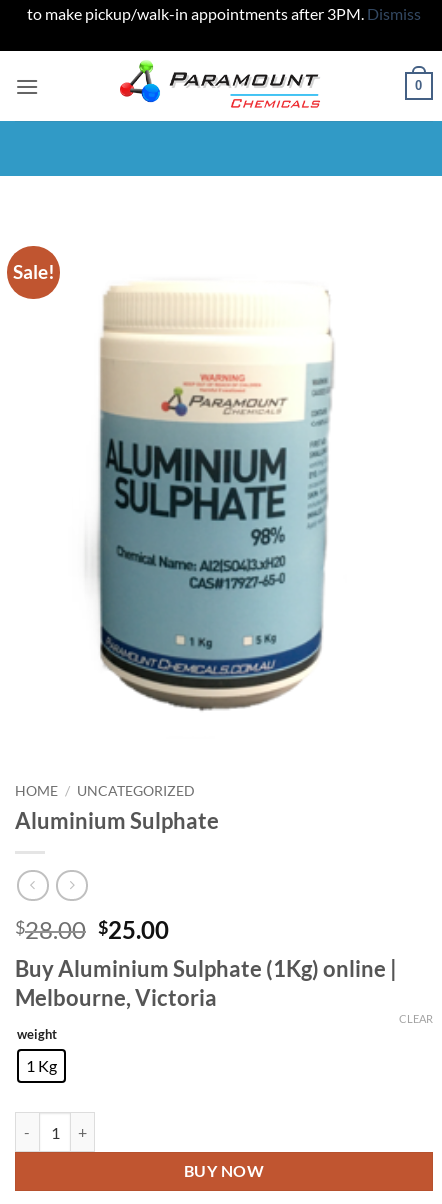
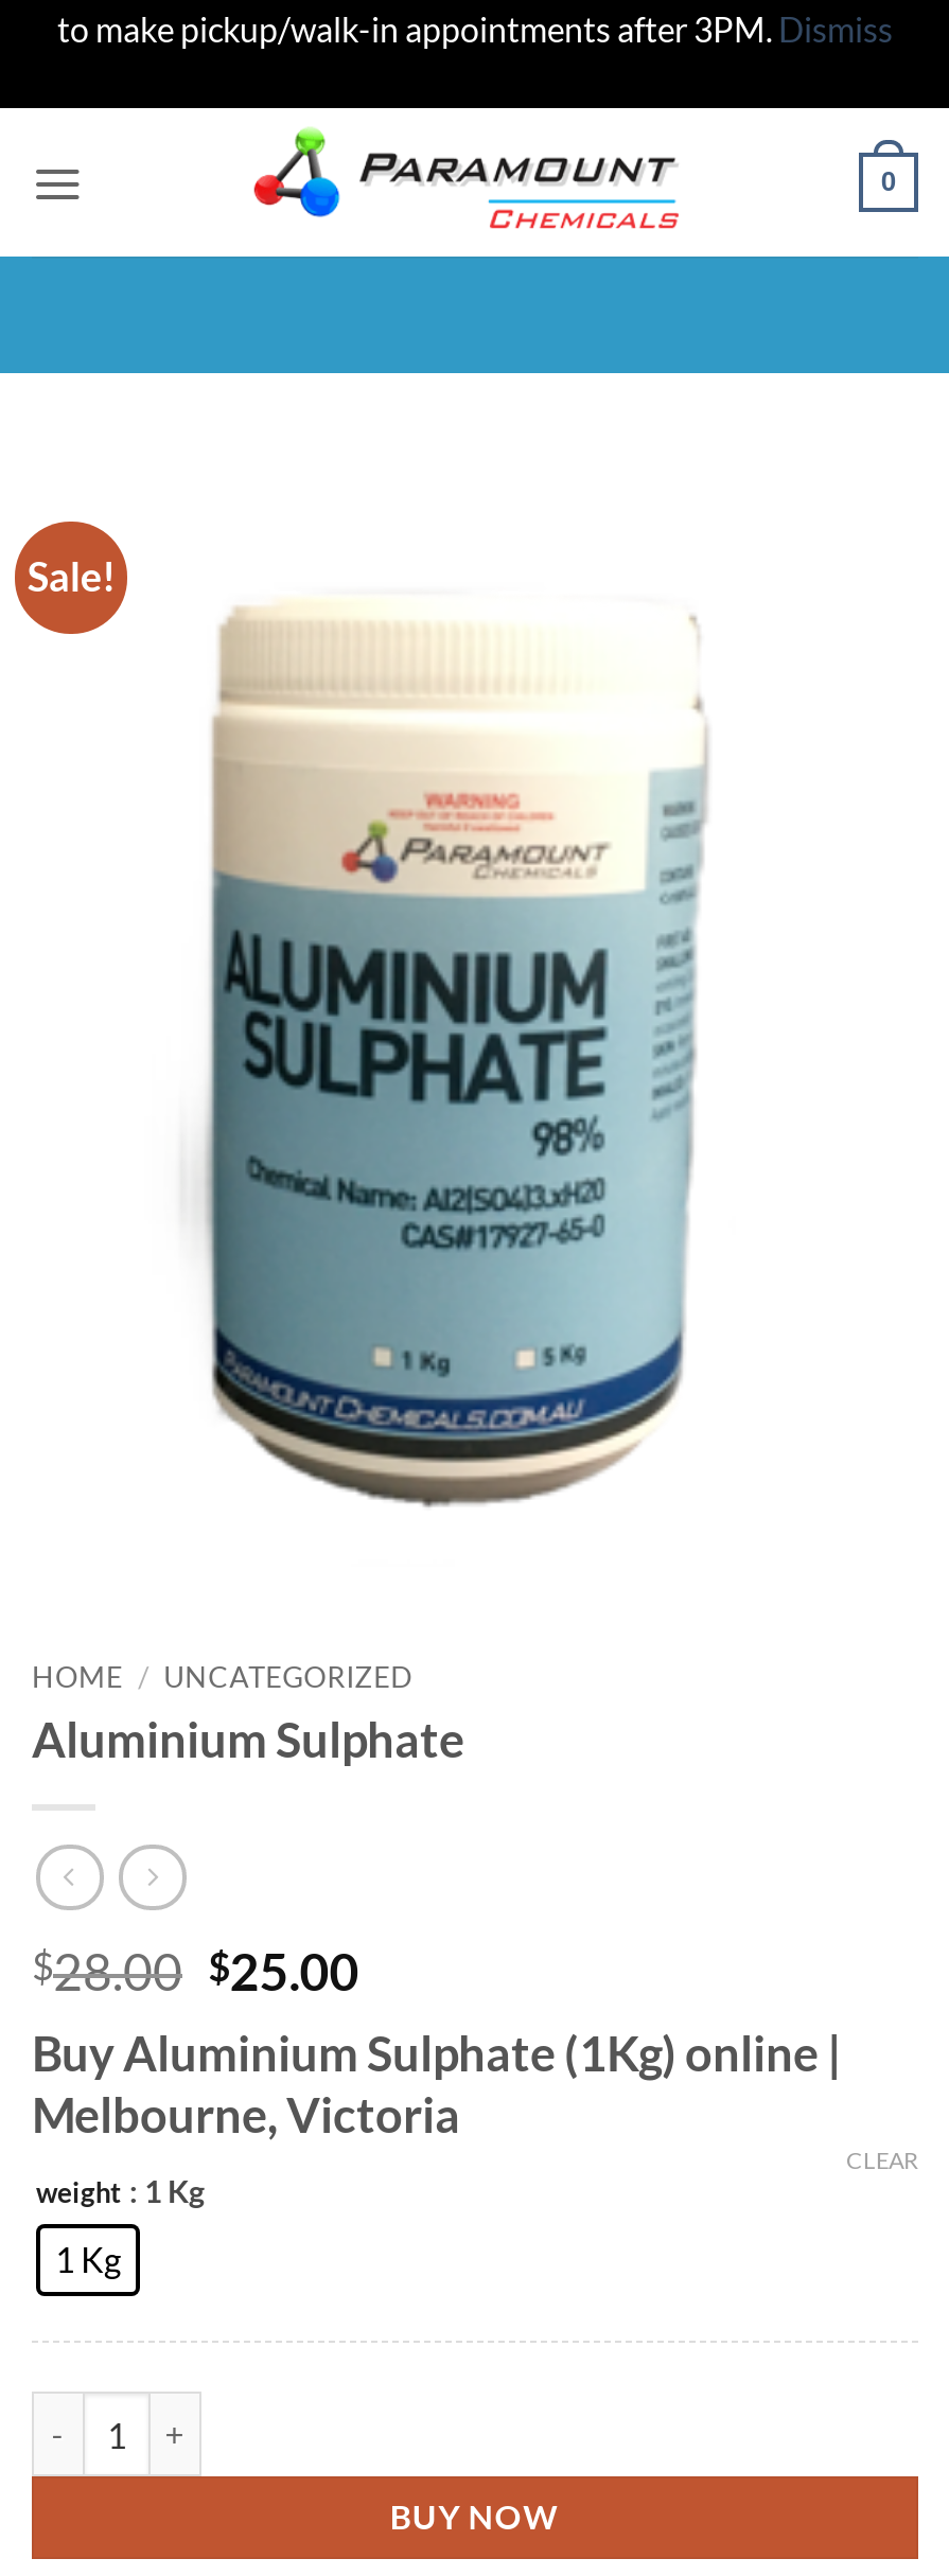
- weight
+ weight : 1 Kg
